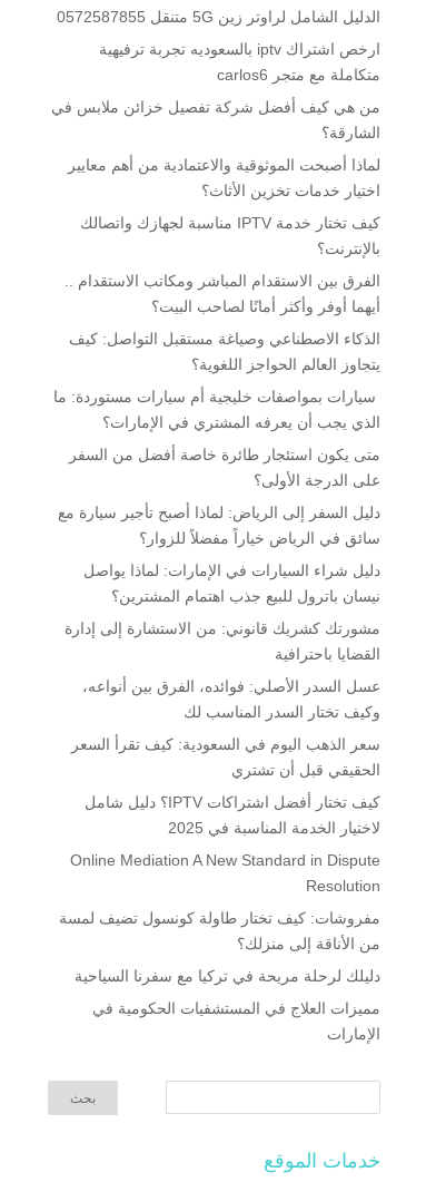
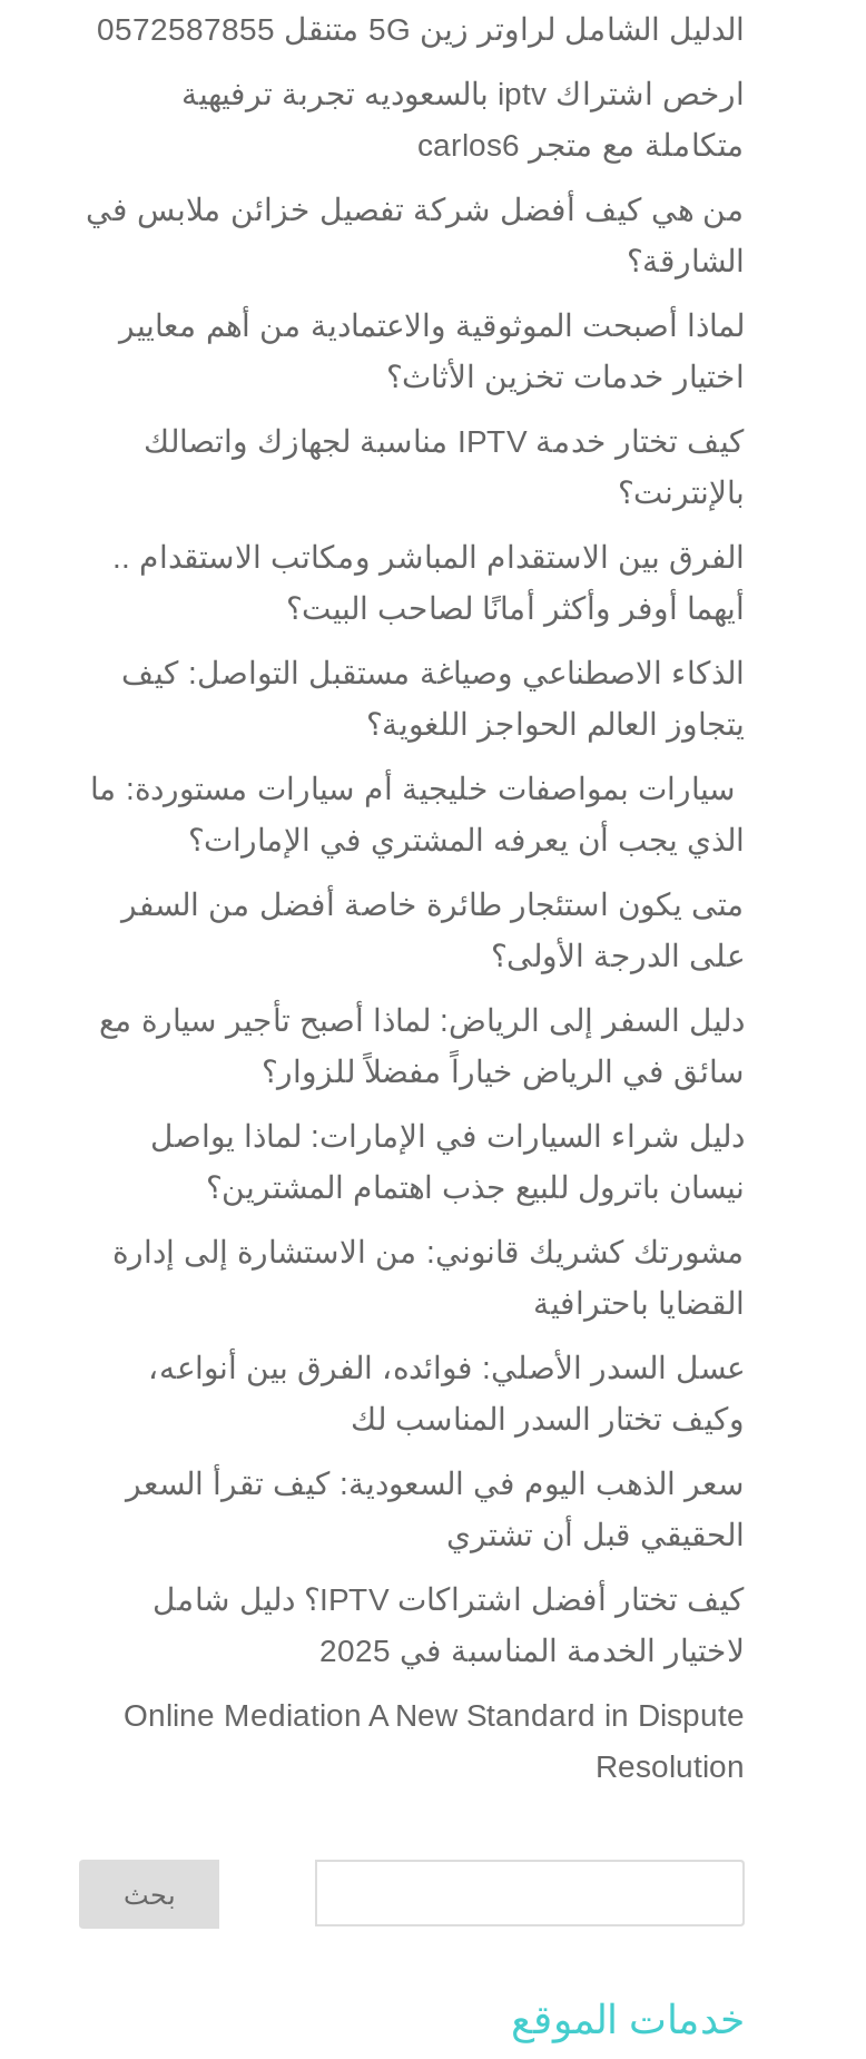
- مفروشات: كيف تختار طاولة كونسول تضيف لمسة
- من الأناقة إلى منزلك؟
- دليلك لرحلة مريحة في تركيا مع سفرنا السياحية
- مميزات العلاج في المستشفيات الحكومية في
- الإمارات
